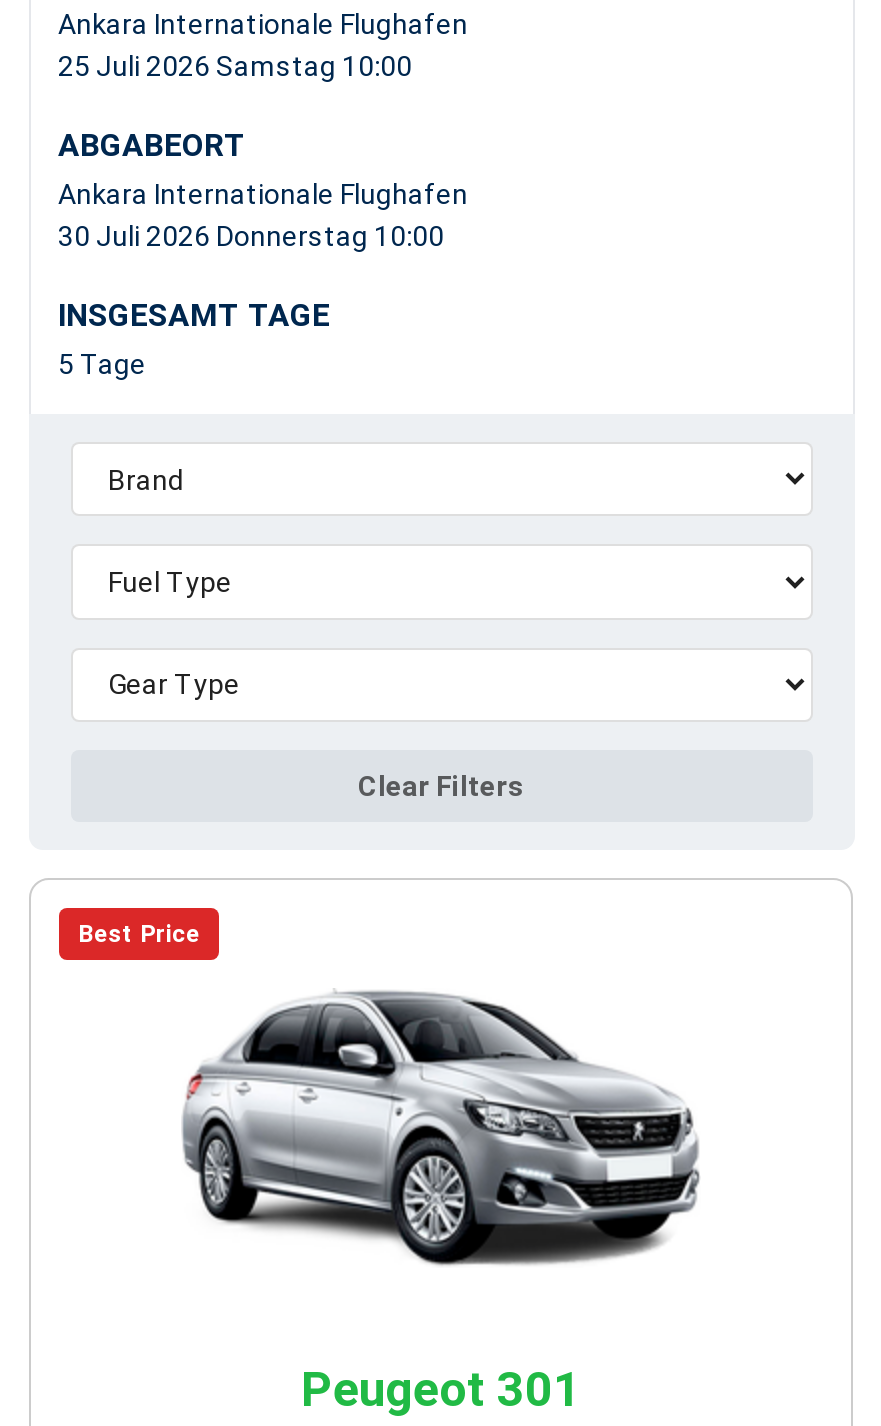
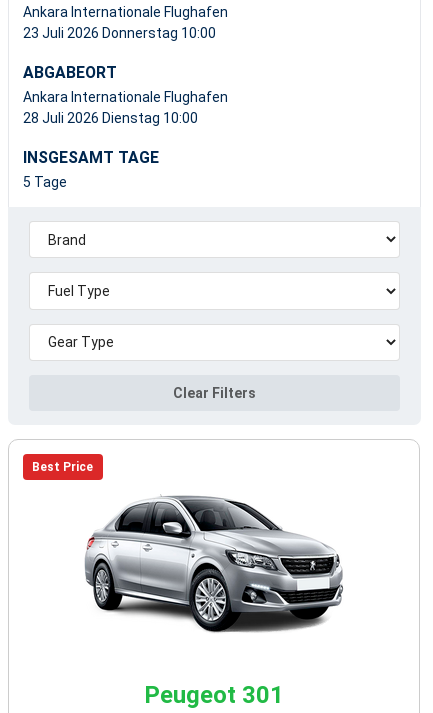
- 25 Juli 2026 Samstag 10:00
+ 23 Juli 2026 Donnerstag 10:00

- 30 Juli 2026 Donnerstag 10:00
+ 28 Juli 2026 Dienstag 10:00
